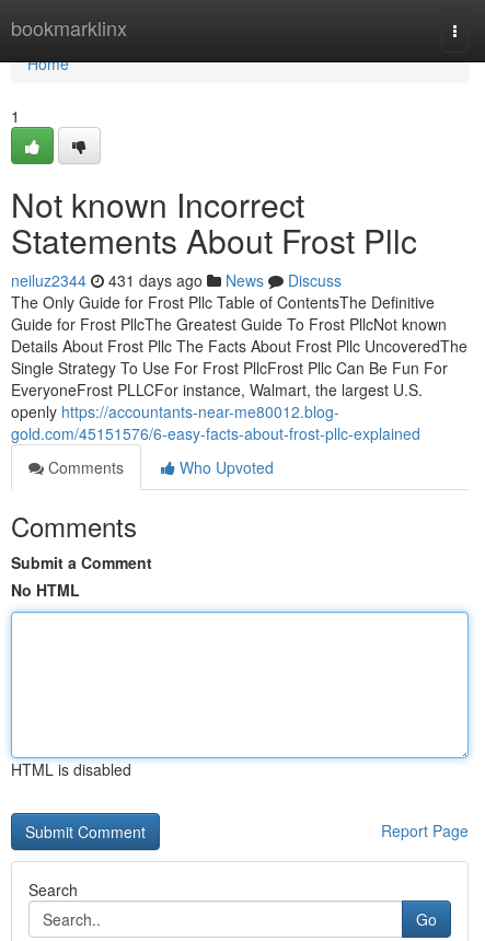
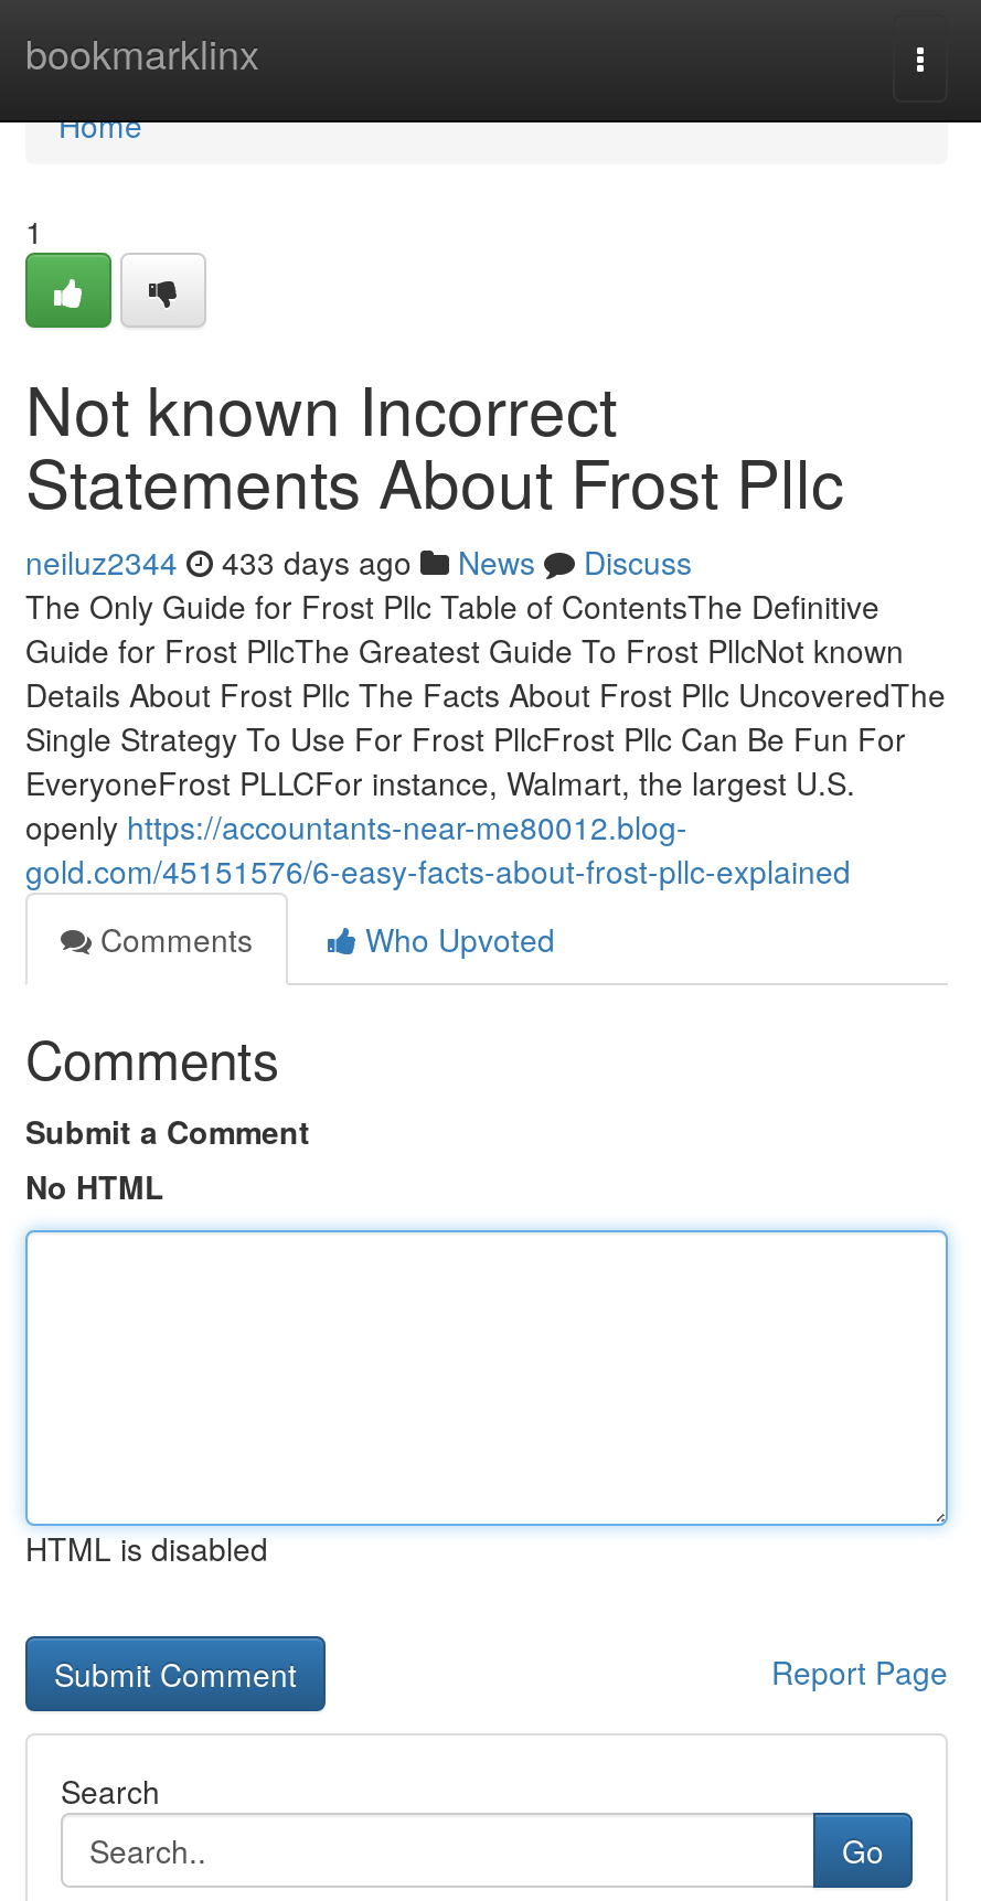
- neiluz2344 431 days ago News Discuss
+ neiluz2344 433 days ago News Discuss
